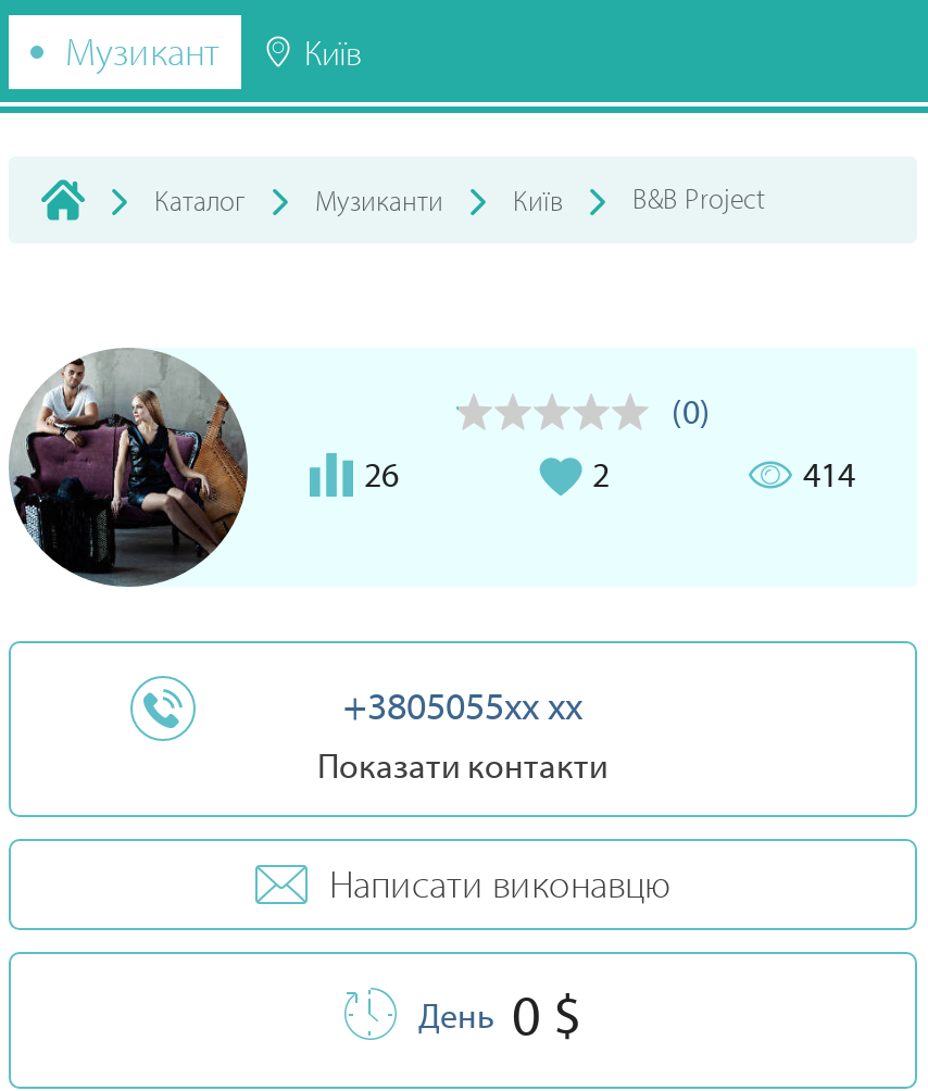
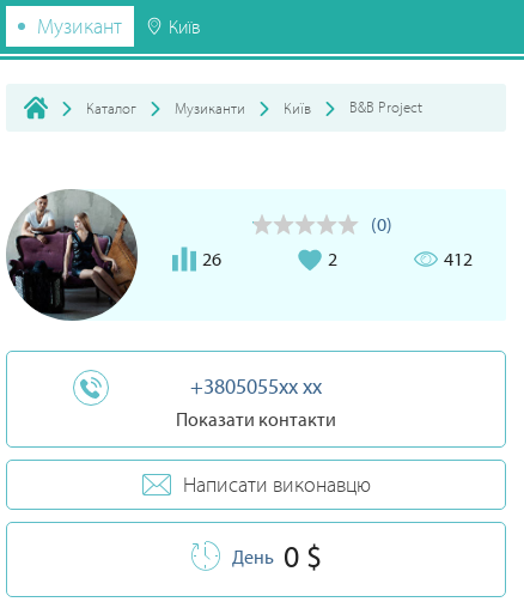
- 414
+ 412
